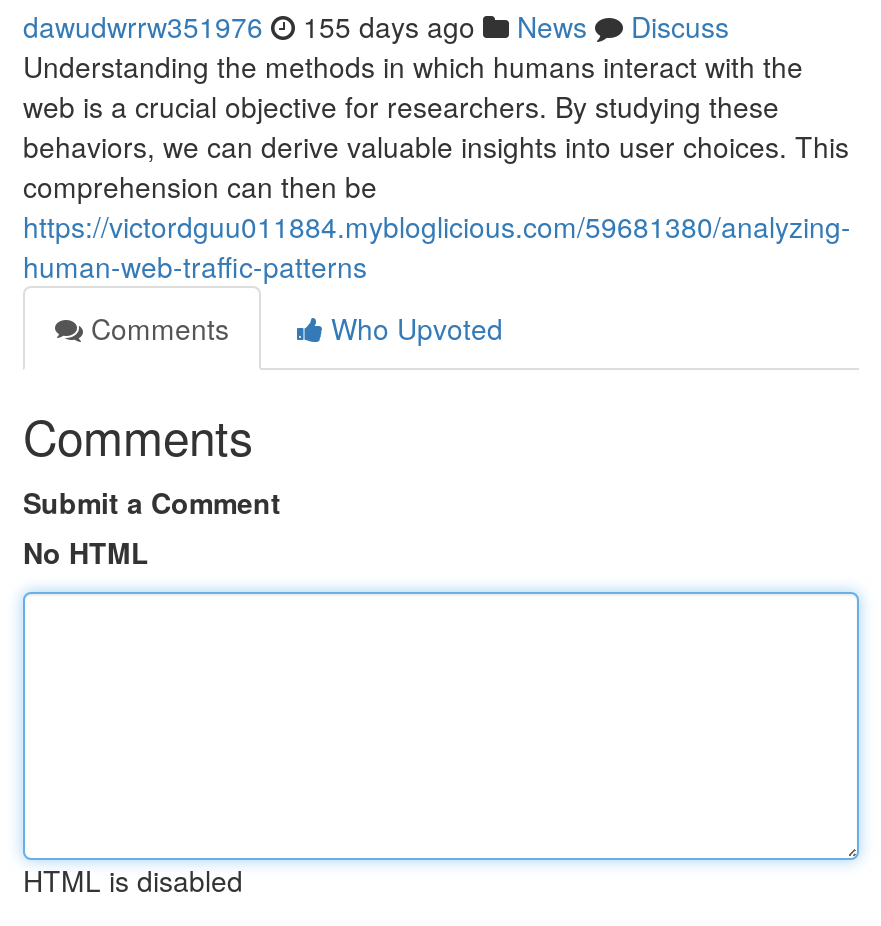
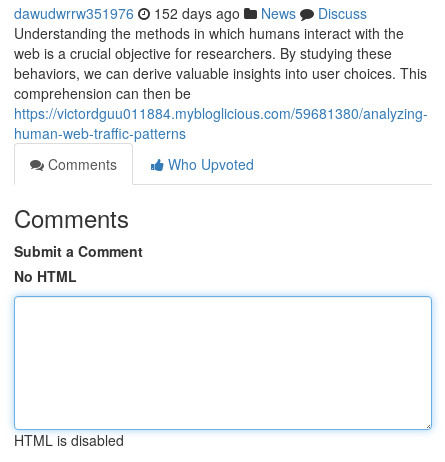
- dawudwrrw351976 155 days ago News Discuss
+ dawudwrrw351976 152 days ago News Discuss
